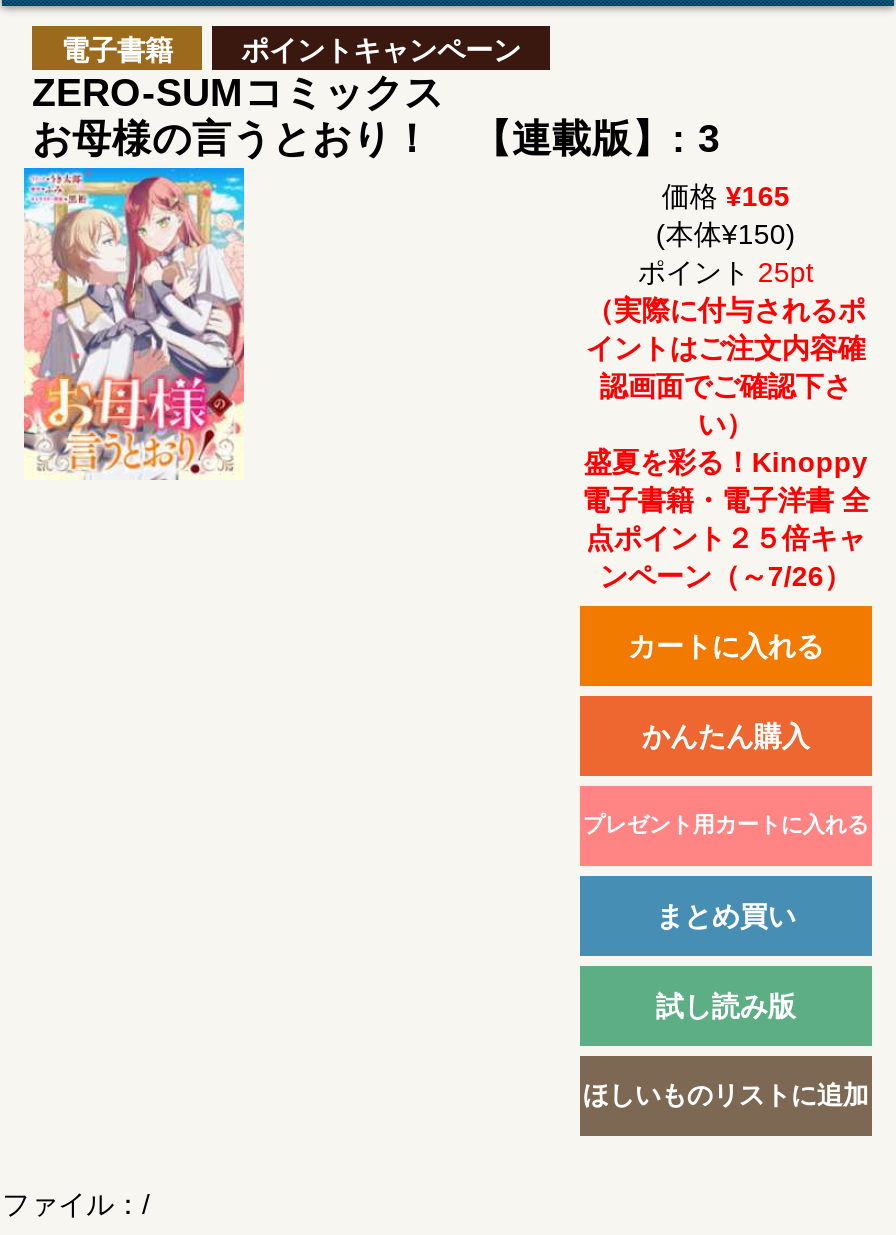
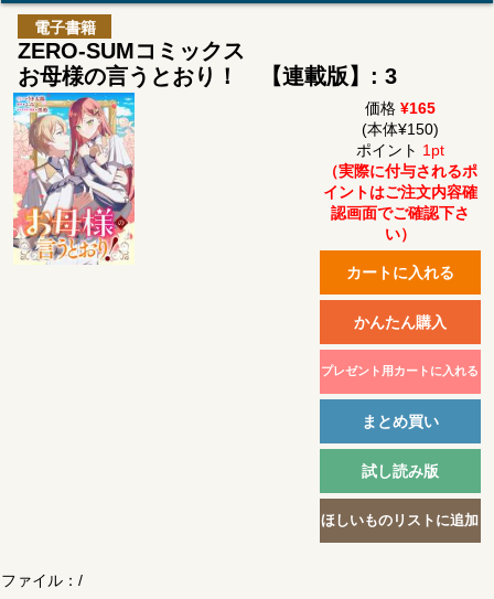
- ポイントキャンペーン

- ポイント25pt
+ ポイント1pt

- 盛夏を彩る！Kinoppy
- 電子書籍・電子洋書 全
- 点ポイント２５倍キャ
- ンペーン（～7/26）
